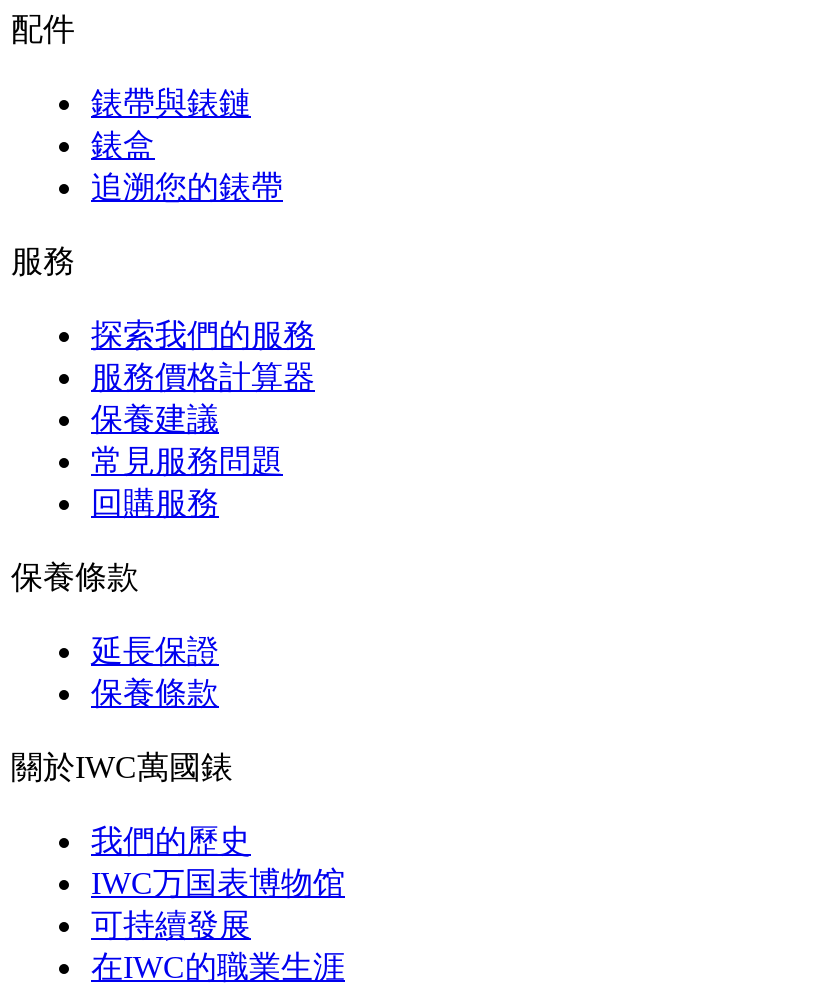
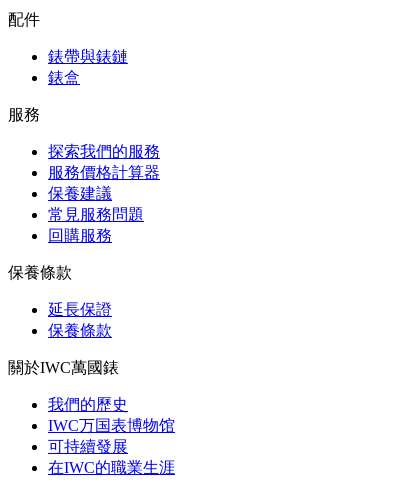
- 追溯您的錶帶
